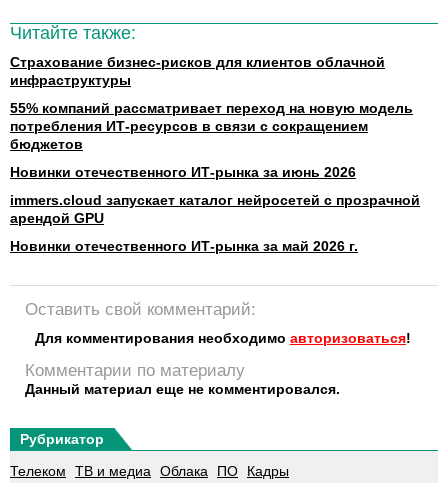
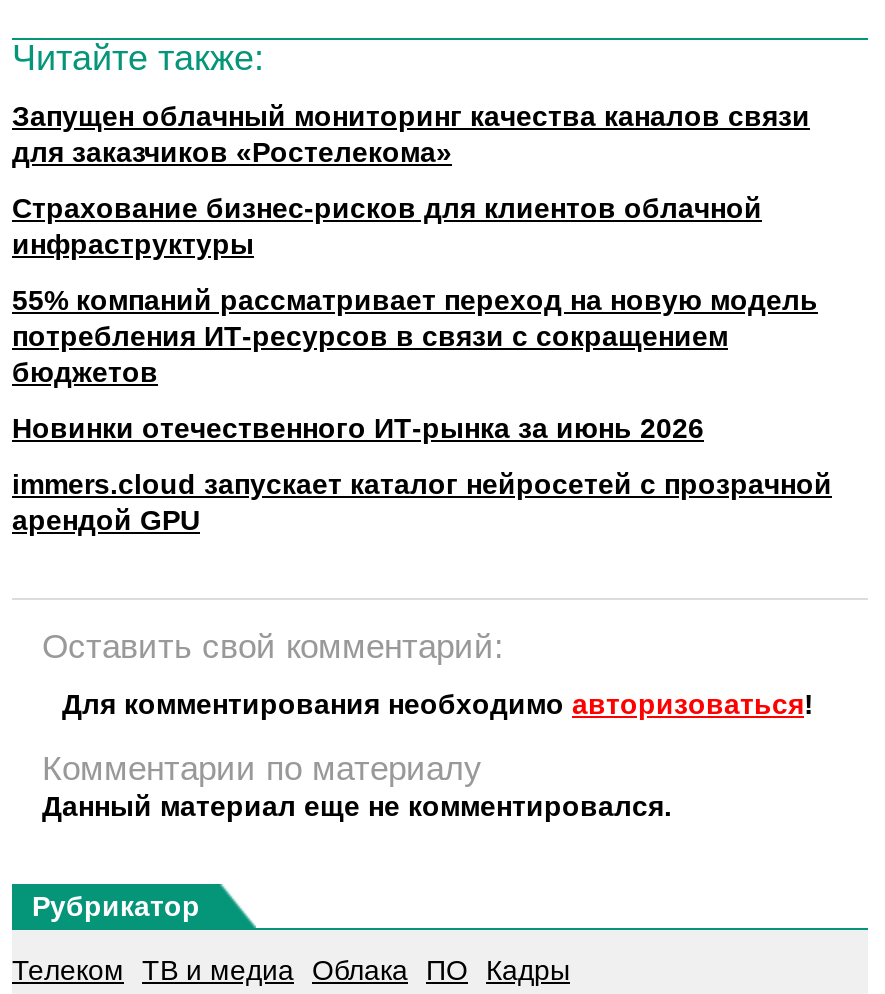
+ Запущен облачный мониторинг качества каналов связи
+ для заказчиков «Ростелекома»

moved down: Страхование бизнес-рисков для клиентов облачной | инфраструктуры | 55% компаний рассматривает переход на новую модель | потребления ИТ-ресурсов в связи с сокращением | бюджетов | Новинки отечественного ИТ-рынка за июнь 2026 | immers.cloud запускает каталог нейросетей с прозрачной | арендой GPU

- Новинки отечественного ИТ-рынка за май 2026 г.
